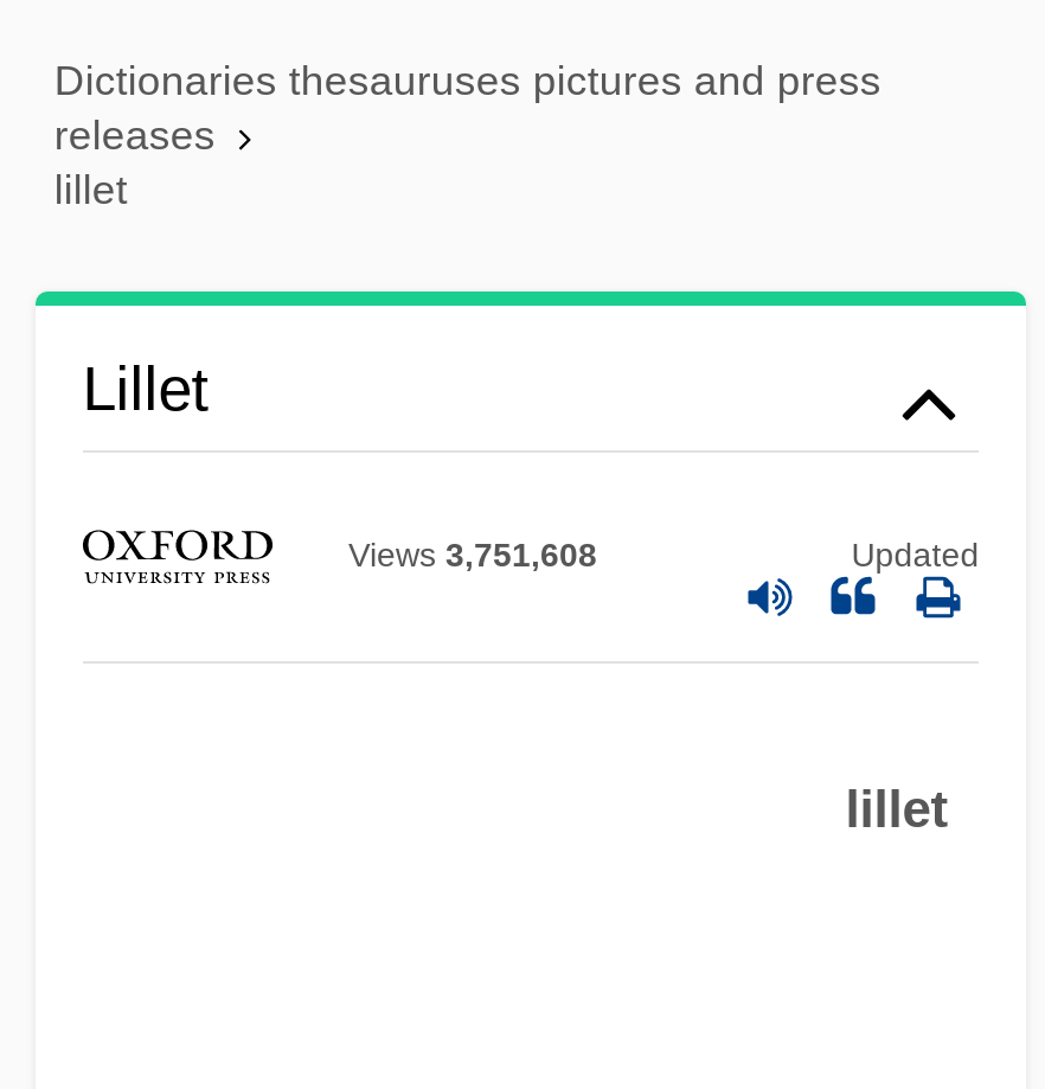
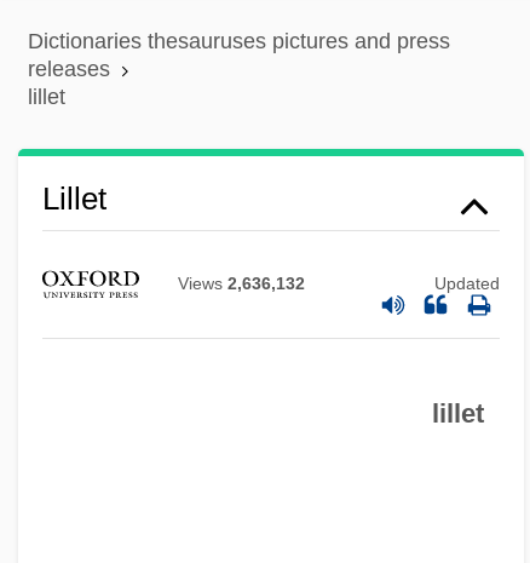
- Views 3,751,608
+ Views 2,636,132
